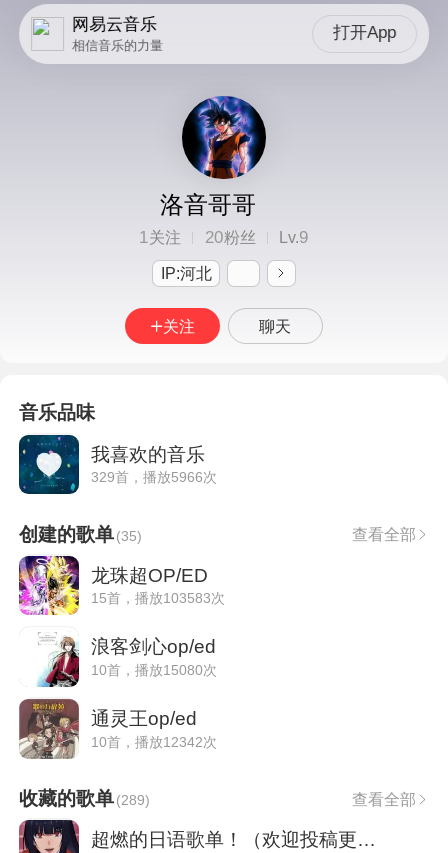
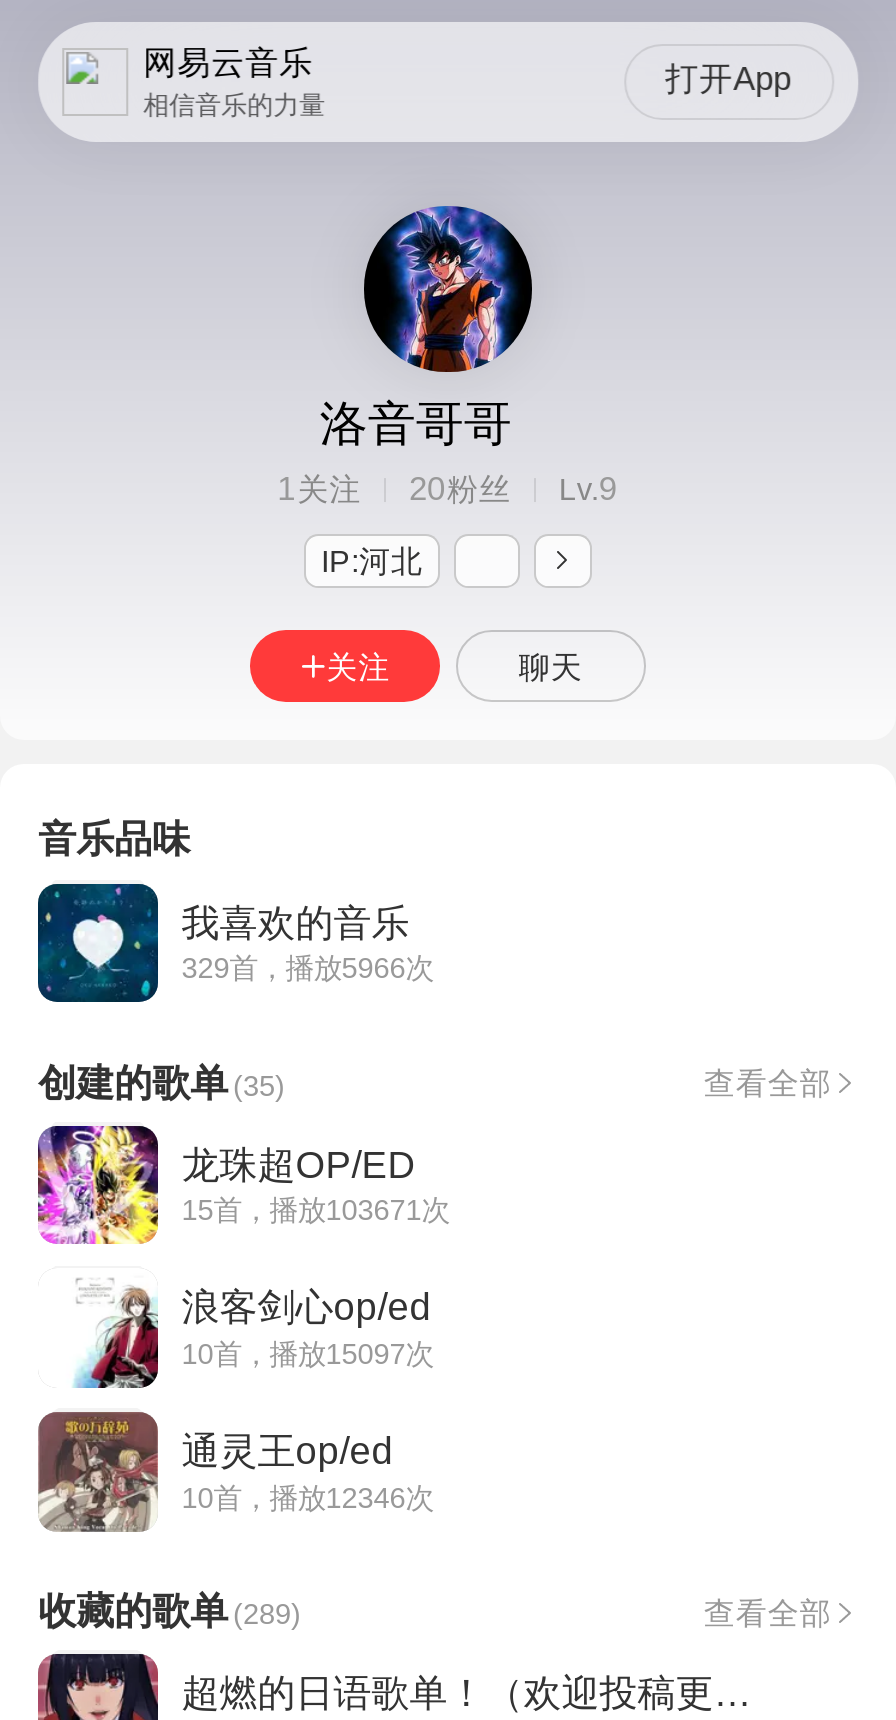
- 15首，播放103583次
+ 15首，播放103671次

- 10首，播放15080次
+ 10首，播放15097次

- 10首，播放12342次
+ 10首，播放12346次
